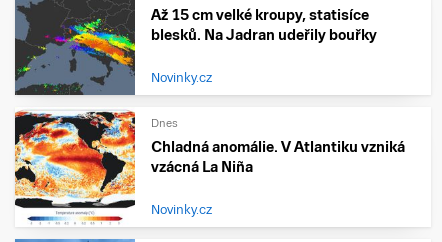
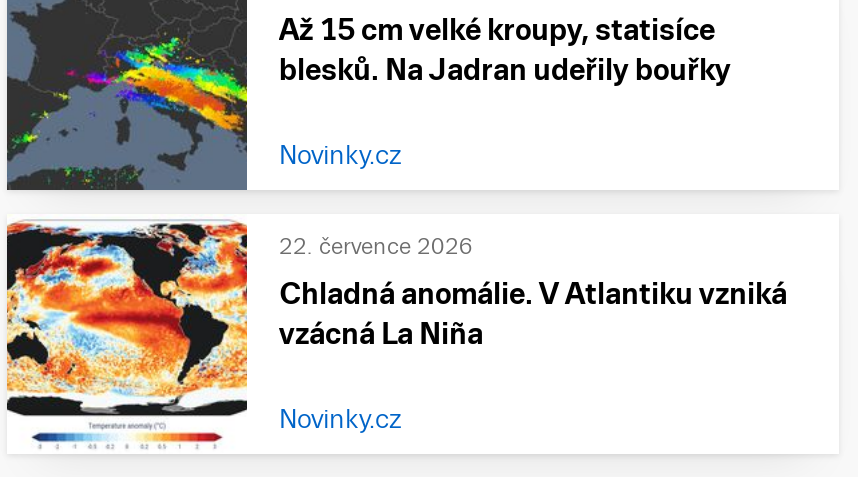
- Dnes
+ 22. července 2026
